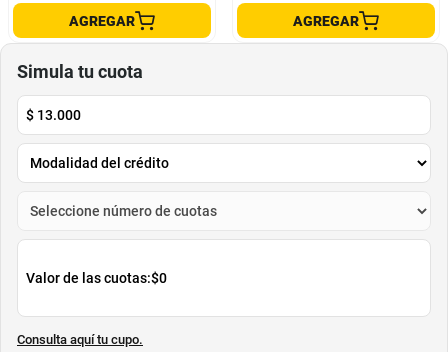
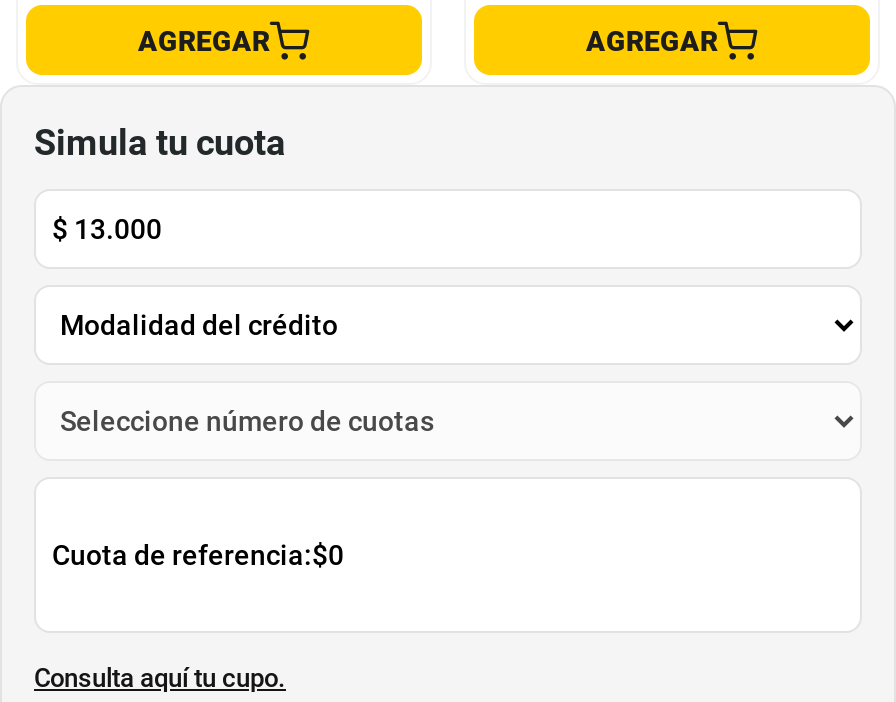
- Valor de las cuotas:$0
+ Cuota de referencia:$0
